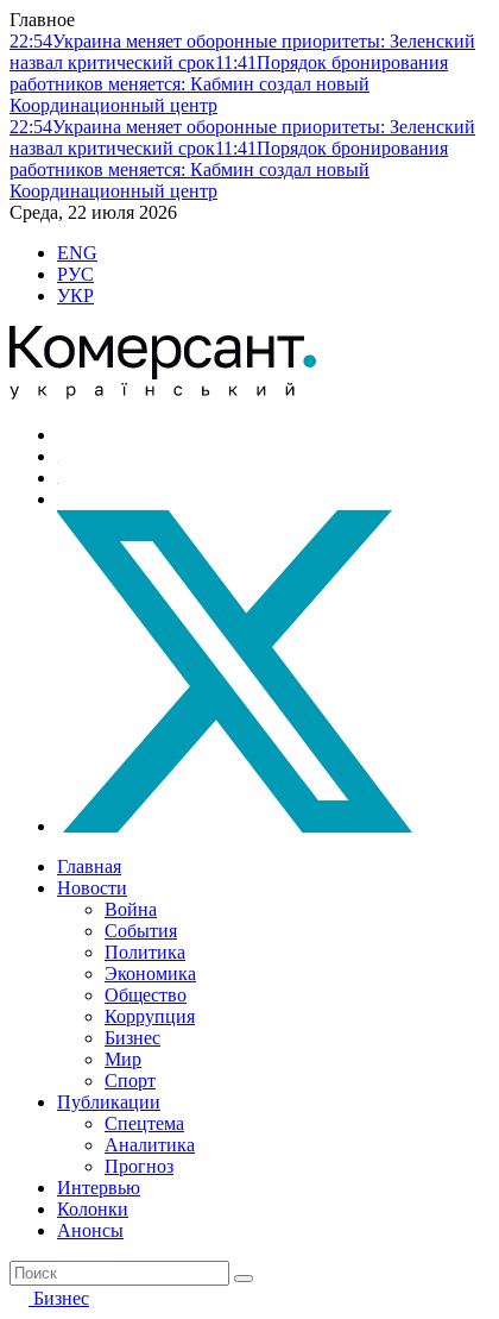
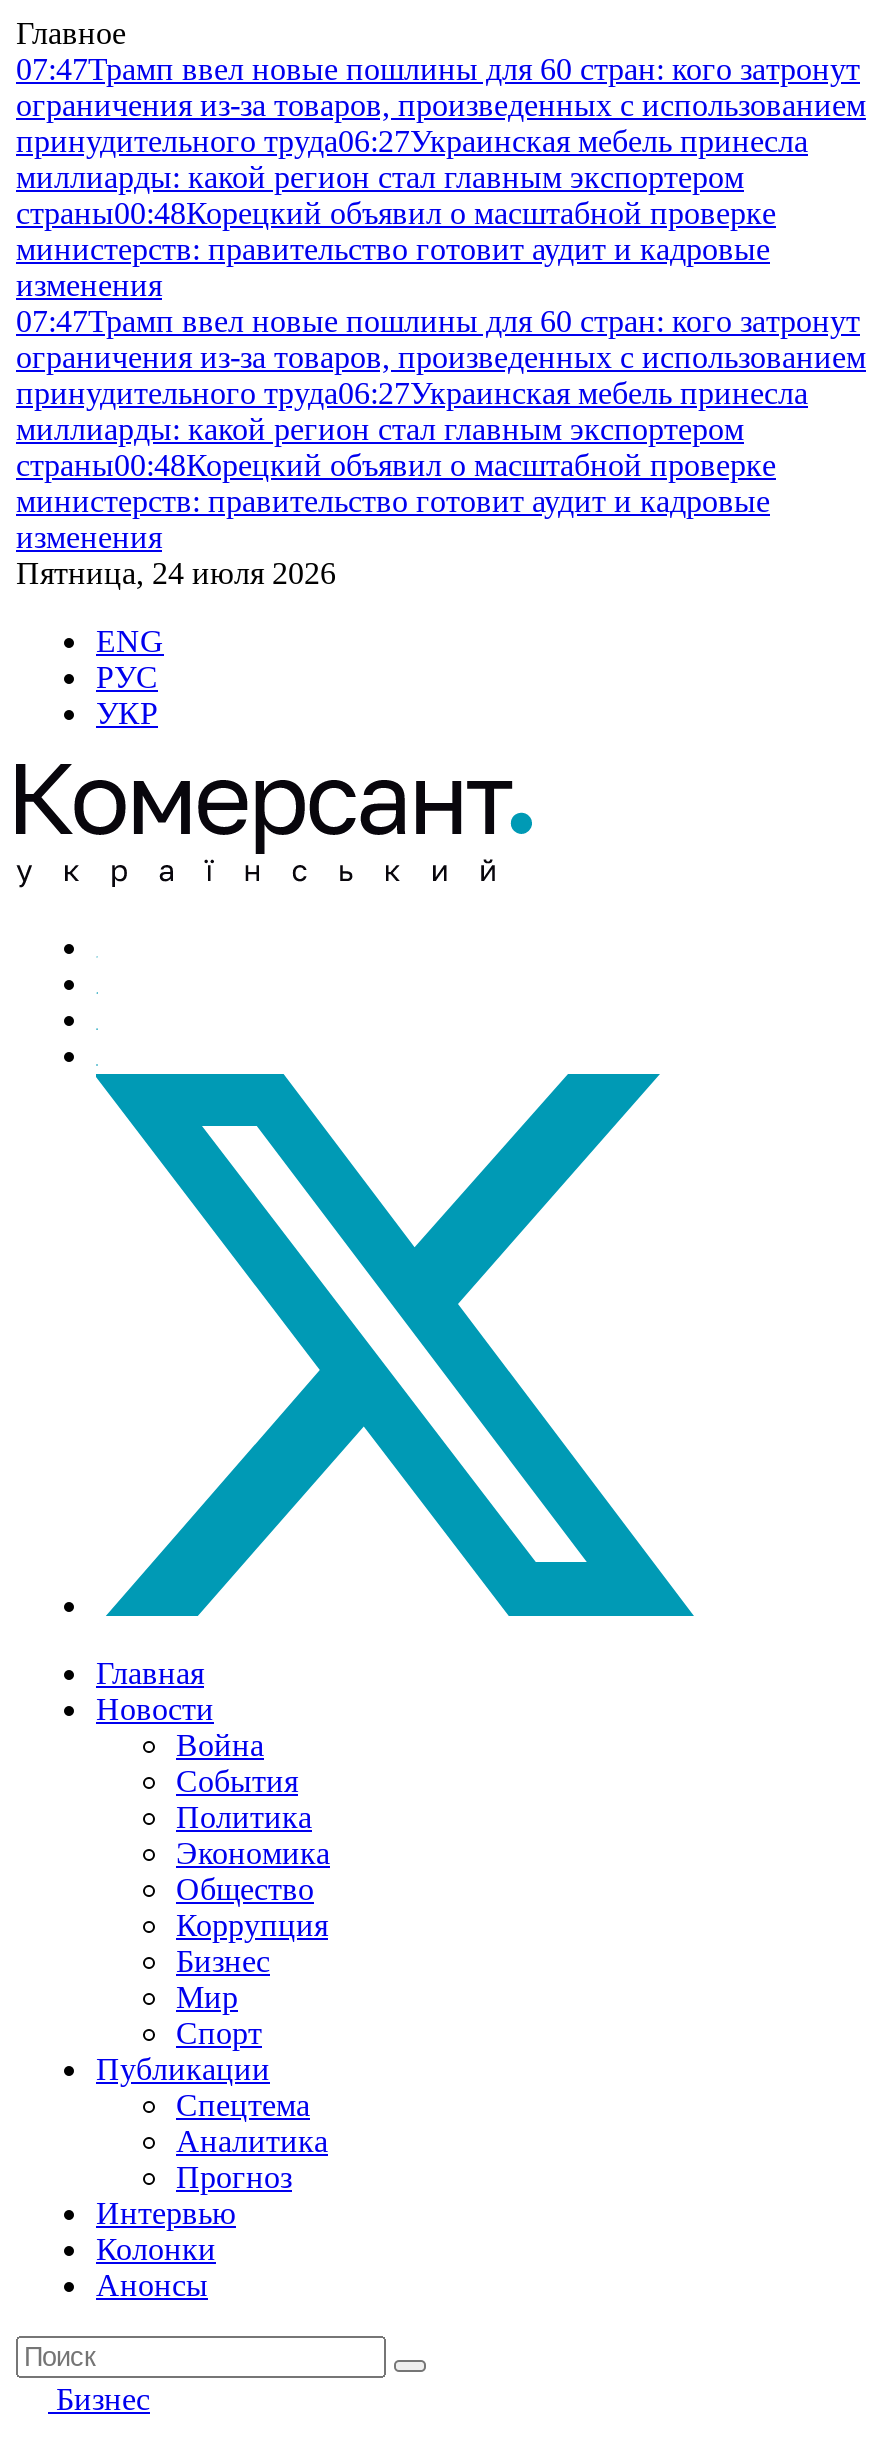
- 22:54Украина меняет оборонные приоритеты: Зеленский
- назвал критический срок11:41Порядок бронирования
- работников меняется: Кабмин создал новый
- Координационный центр
- 22:54Украина меняет оборонные приоритеты: Зеленский
- назвал критический срок11:41Порядок бронирования
- работников меняется: Кабмин создал новый
- Координационный центр
- Среда, 22 июля 2026
+ 07:47Трамп ввел новые пошлины для 60 стран: кого затронут
+ ограничения из-за товаров, произведенных с использованием
+ принудительного труда06:27Украинская мебель принесла
+ миллиарды: какой регион стал главным экспортером
+ страны00:48Корецкий объявил о масштабной проверке
+ министерств: правительство готовит аудит и кадровые
+ изменения
+ 07:47Трамп ввел новые пошлины для 60 стран: кого затронут
+ ограничения из-за товаров, произведенных с использованием
+ принудительного труда06:27Украинская мебель принесла
+ миллиарды: какой регион стал главным экспортером
+ страны00:48Корецкий объявил о масштабной проверке
+ министерств: правительство готовит аудит и кадровые
+ изменения
+ Пятница, 24 июля 2026
